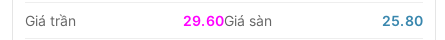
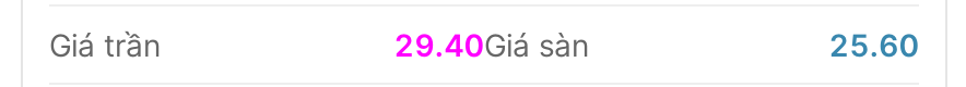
- 29.60 Giá sàn
+ 29.40 Giá sàn

- 25.80
+ 25.60
